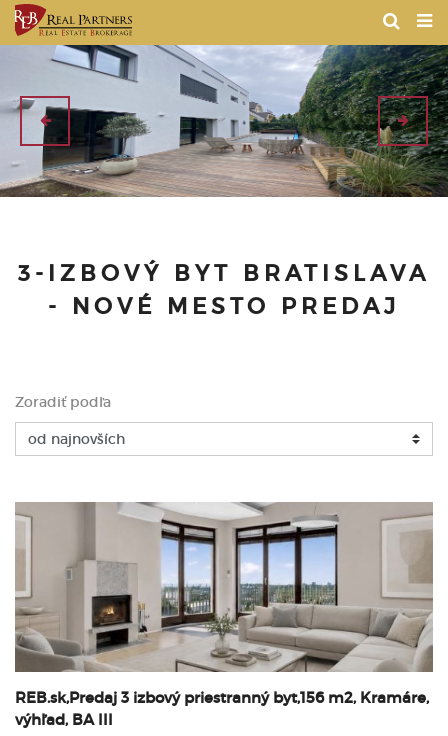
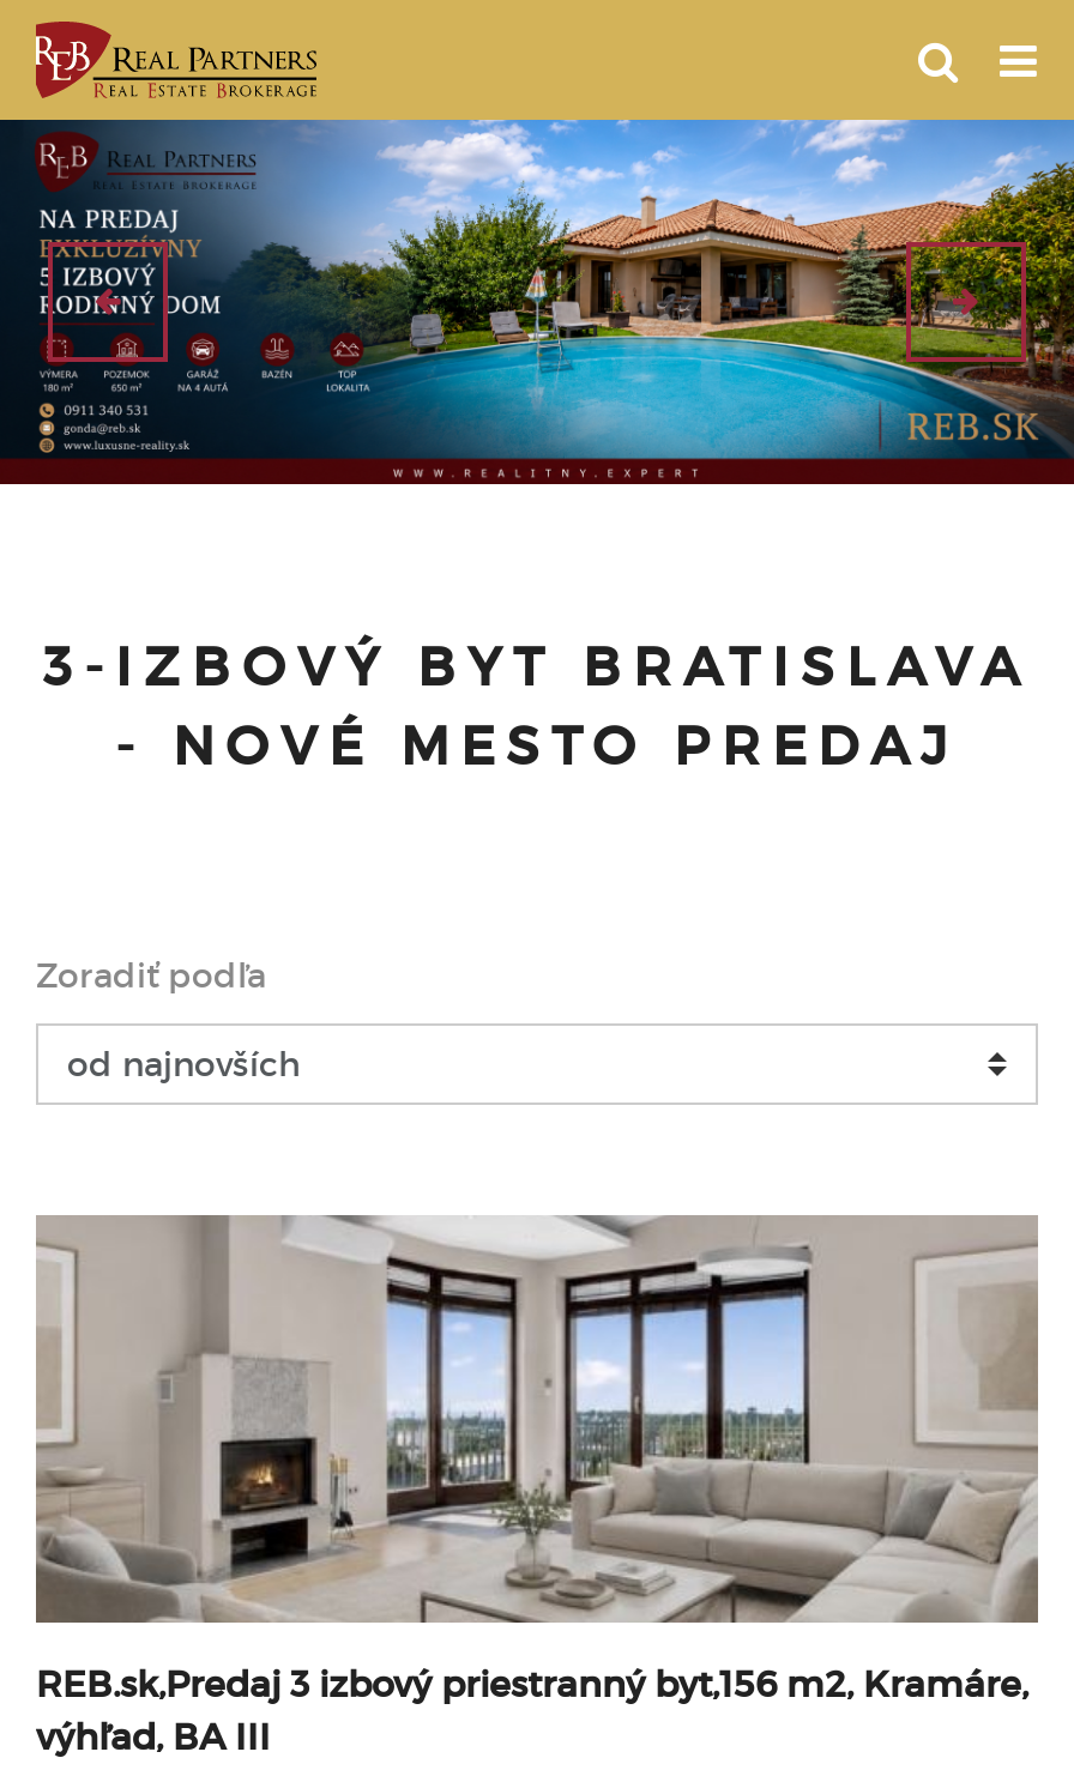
- [image]
+ [image]
